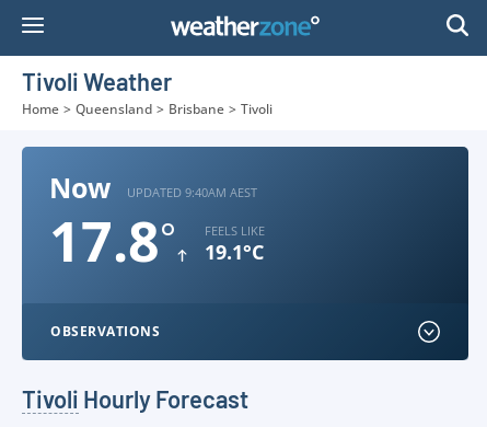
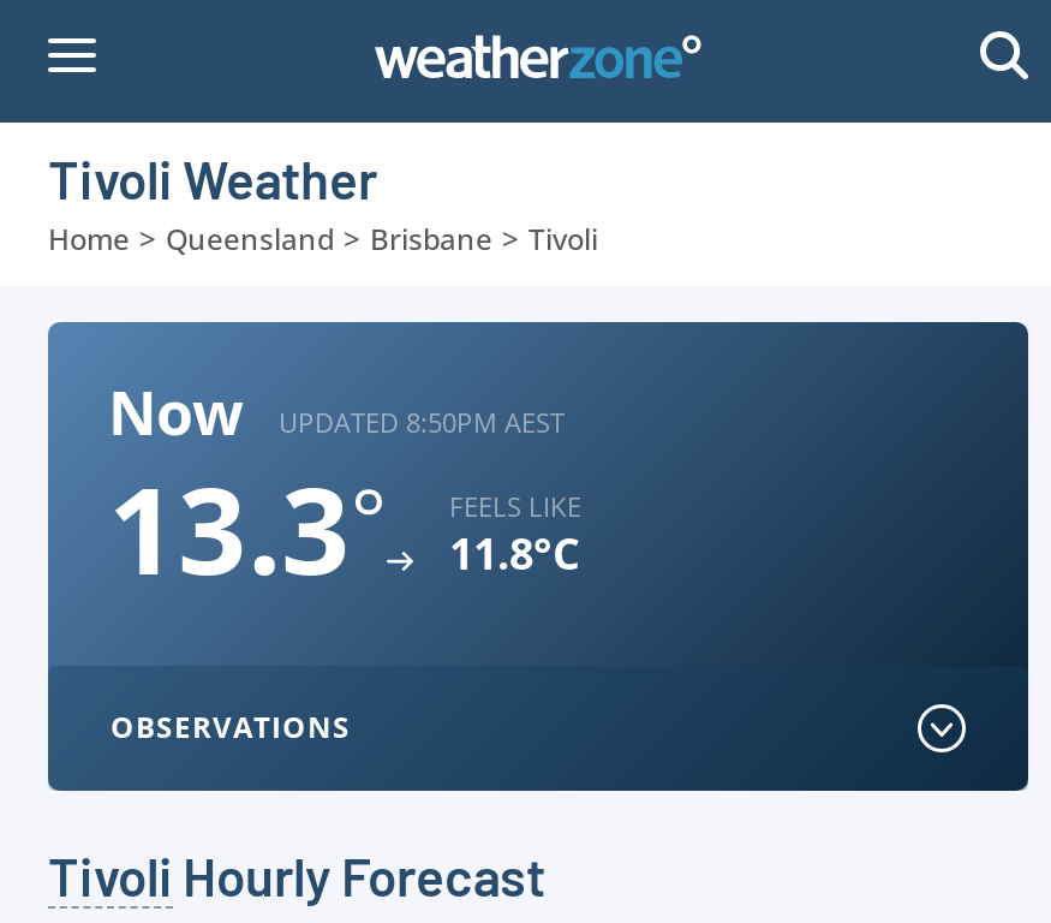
- UPDATED 9:40AM AEST
+ UPDATED 8:50PM AEST

- 17.8°
+ 13.3°

- 19.1°C
+ 11.8°C
